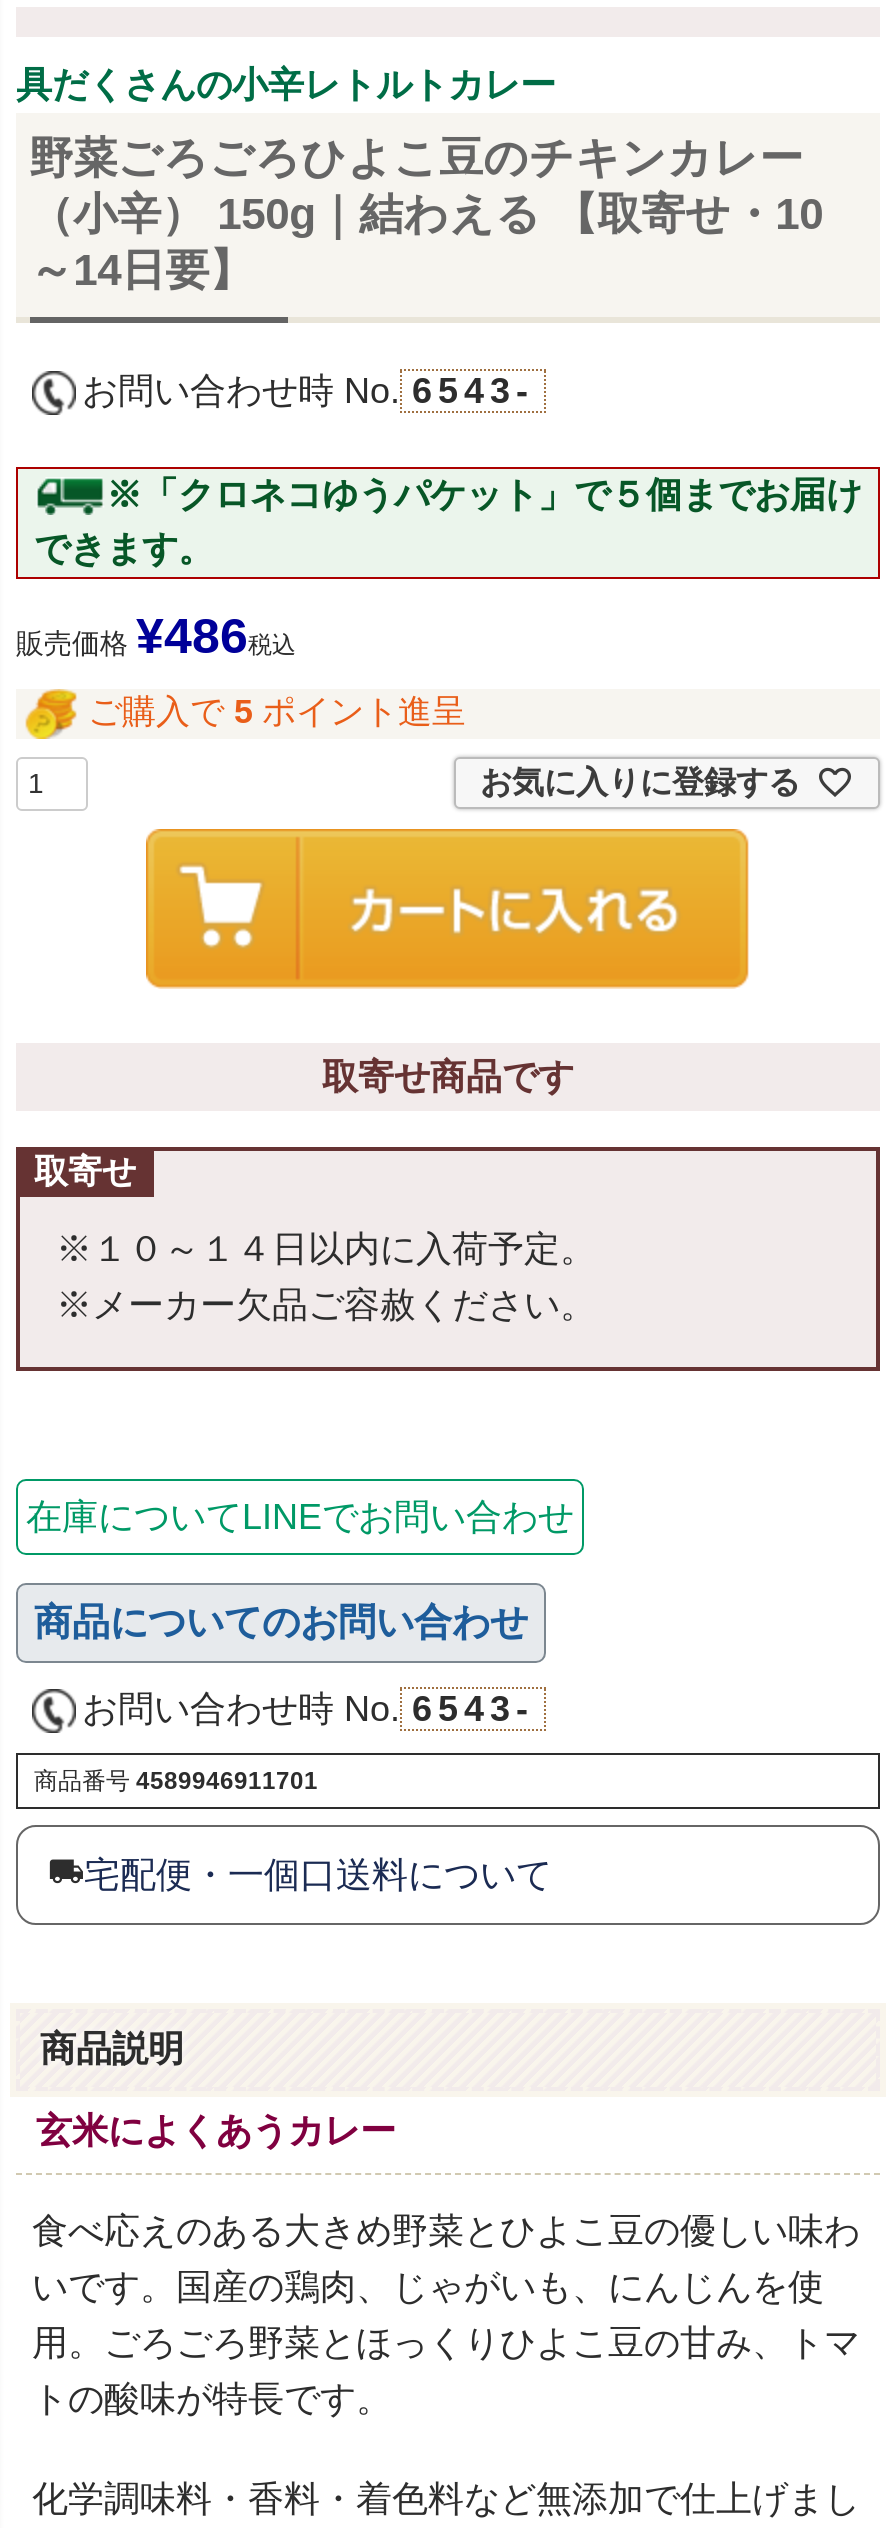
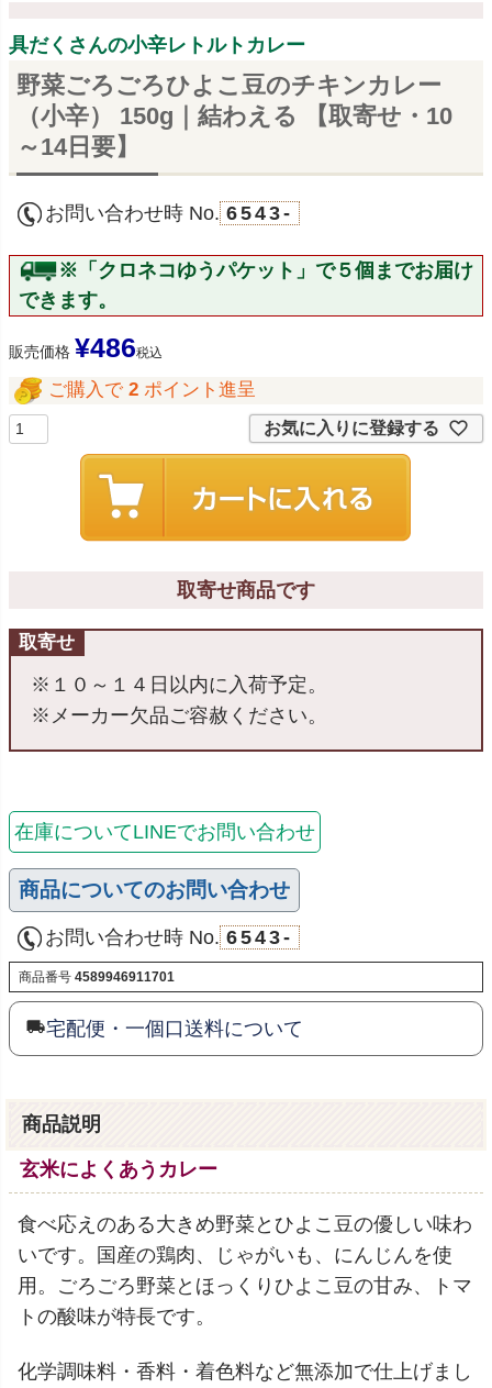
- ご購入で 5 ポイント進呈
+ ご購入で 2 ポイント進呈
